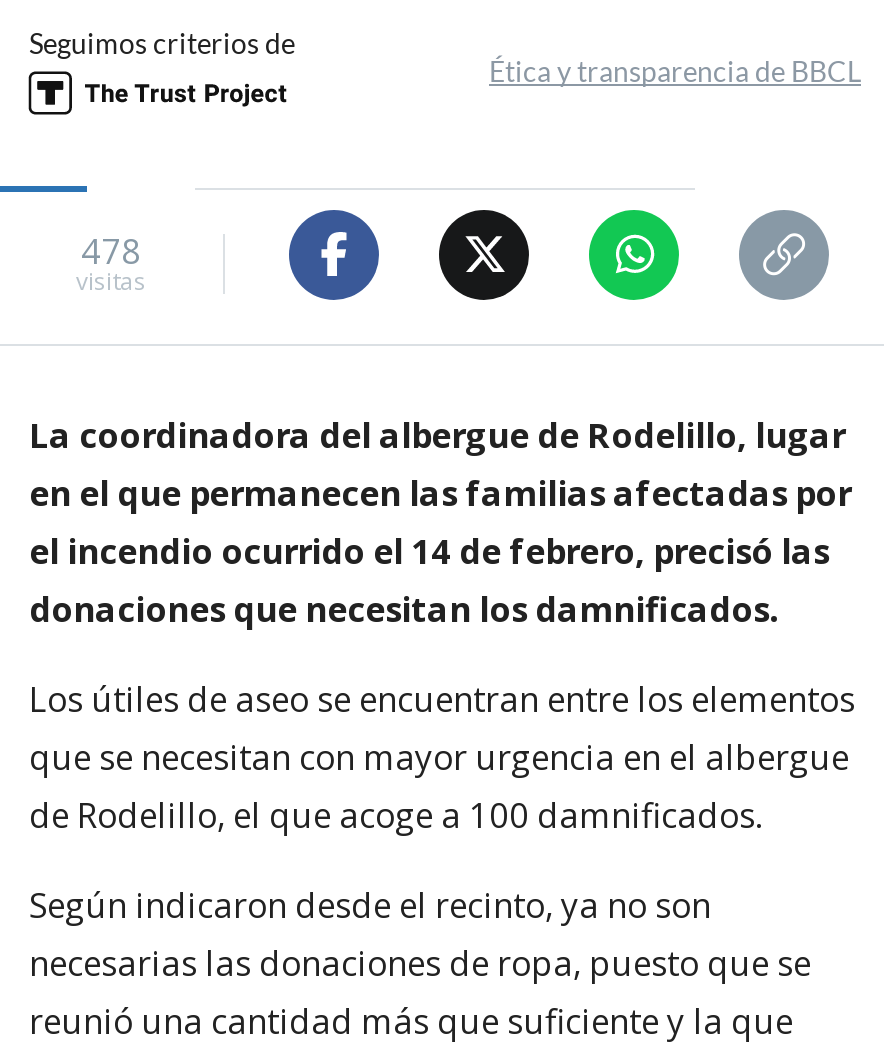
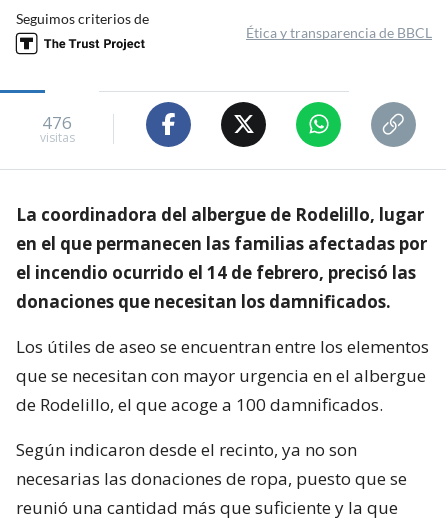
- 478
+ 476
